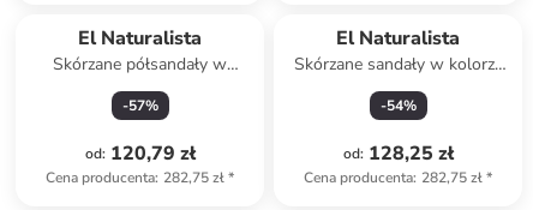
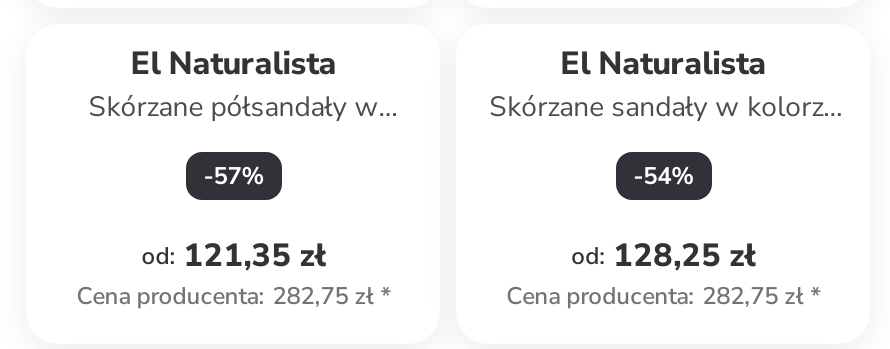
- od: 120,79 zł
+ od: 121,35 zł
